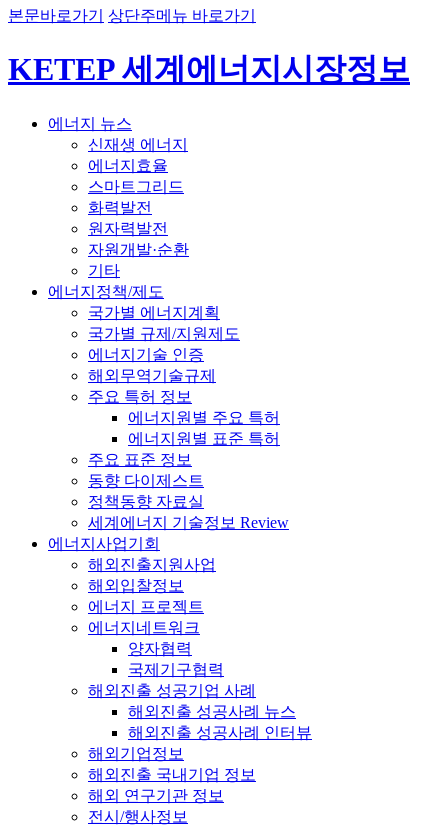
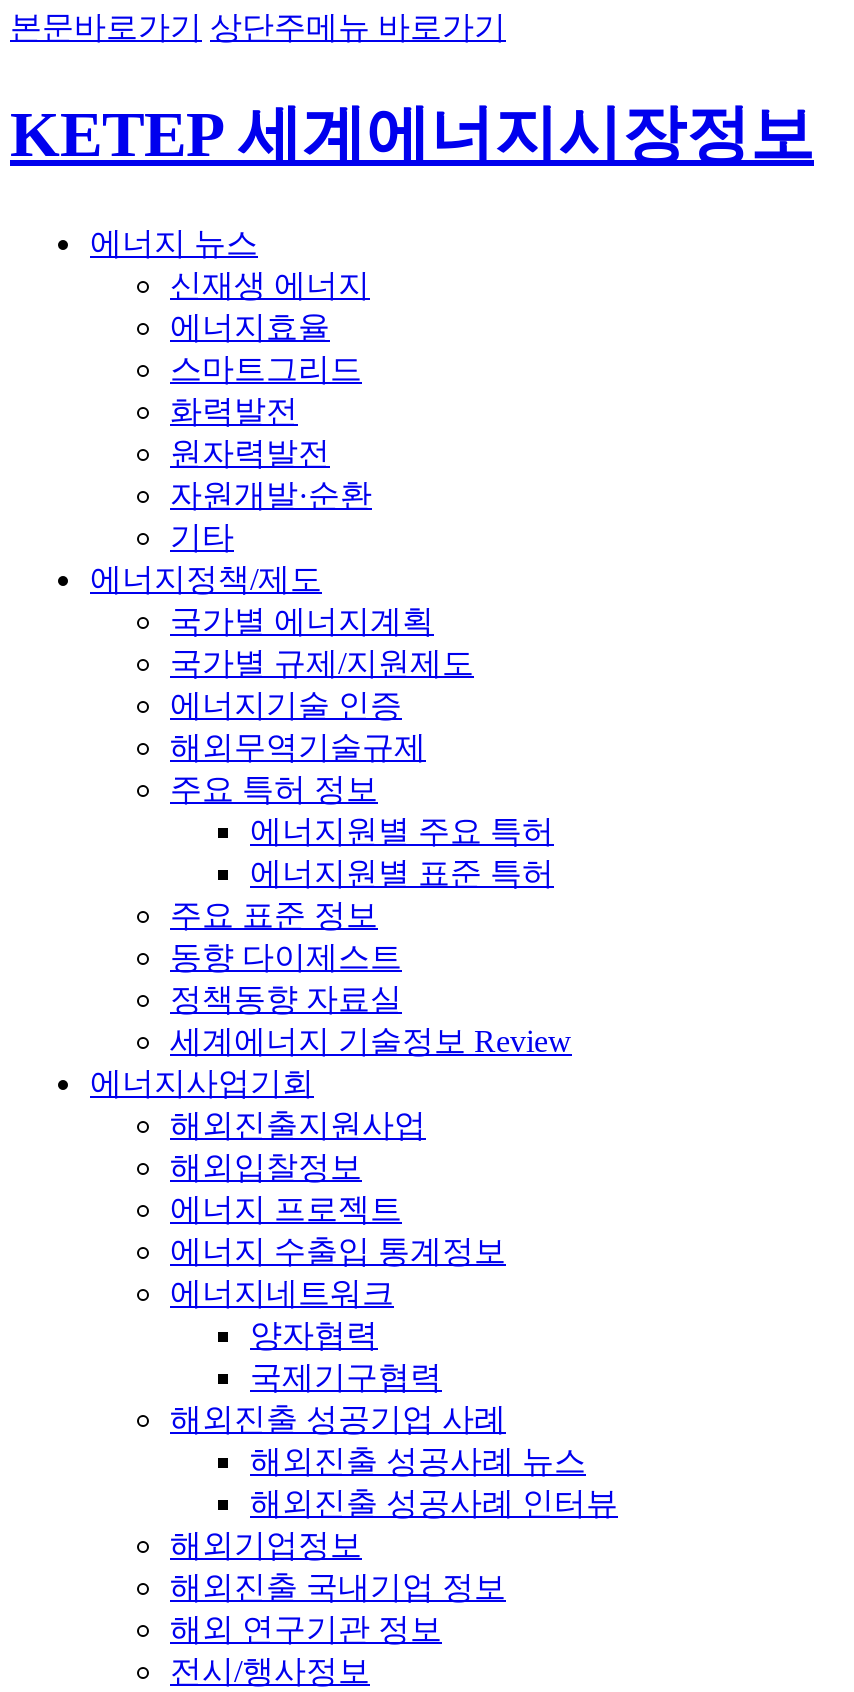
+ 에너지 수출입 통계정보
